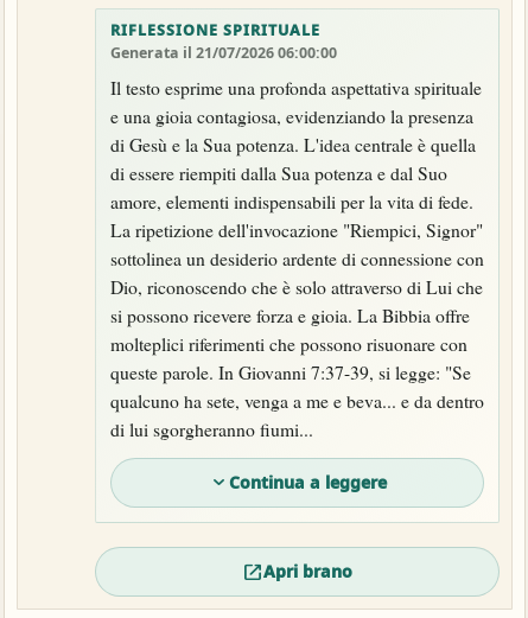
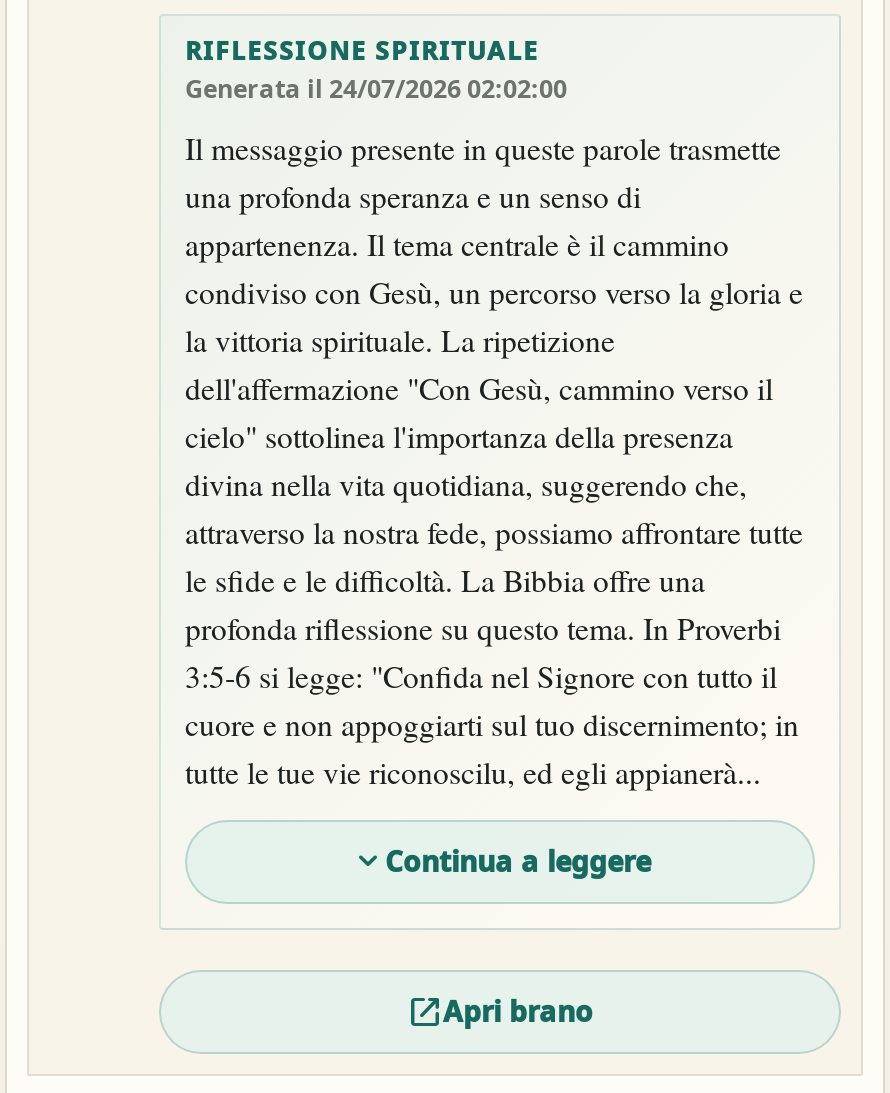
- Generata il 21/07/2026 06:00:00
+ Generata il 24/07/2026 02:02:00

- Il testo esprime una profonda aspettativa spirituale
- e una gioia contagiosa, evidenziando la presenza
- di Gesù e la Sua potenza. L'idea centrale è quella
- di essere riempiti dalla Sua potenza e dal Suo
- amore, elementi indispensabili per la vita di fede.
- La ripetizione dell'invocazione "Riempici, Signor"
- sottolinea un desiderio ardente di connessione con
- Dio, riconoscendo che è solo attraverso di Lui che
- si possono ricevere forza e gioia. La Bibbia offre
- molteplici riferimenti che possono risuonare con
- queste parole. In Giovanni 7:37-39, si legge: "Se
- qualcuno ha sete, venga a me e beva... e da dentro
- di lui sgorgheranno fiumi...
+ Il messaggio presente in queste parole trasmette
+ una profonda speranza e un senso di
+ appartenenza. Il tema centrale è il cammino
+ condiviso con Gesù, un percorso verso la gloria e
+ la vittoria spirituale. La ripetizione
+ dell'affermazione "Con Gesù, cammino verso il
+ cielo" sottolinea l'importanza della presenza
+ divina nella vita quotidiana, suggerendo che,
+ attraverso la nostra fede, possiamo affrontare tutte
+ le sfide e le difficoltà. La Bibbia offre una
+ profonda riflessione su questo tema. In Proverbi
+ 3:5-6 si legge: "Confida nel Signore con tutto il
+ cuore e non appoggiarti sul tuo discernimento; in
+ tutte le tue vie riconoscilu, ed egli appianerà...
